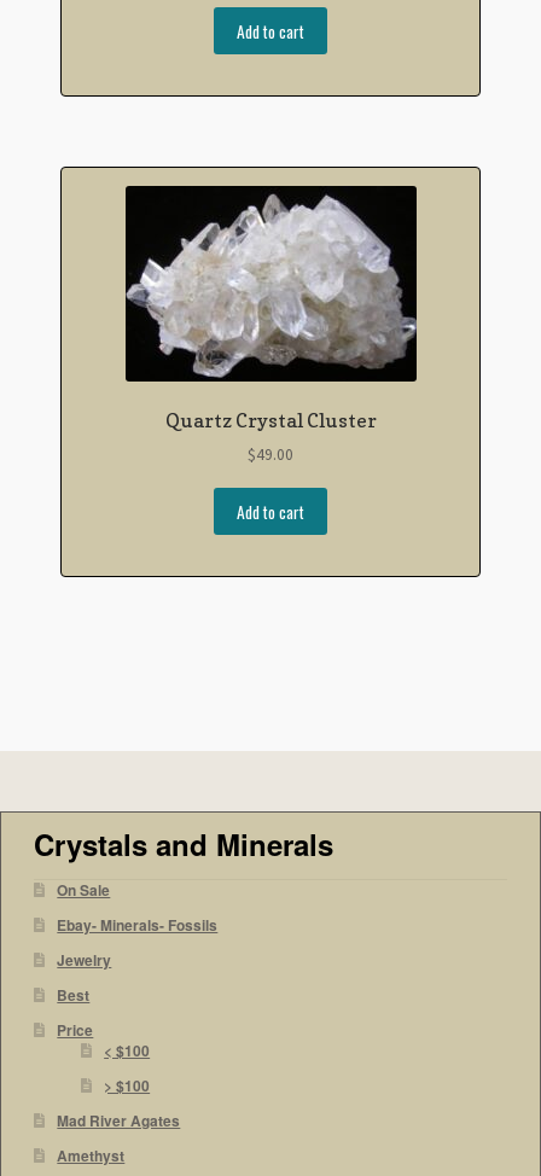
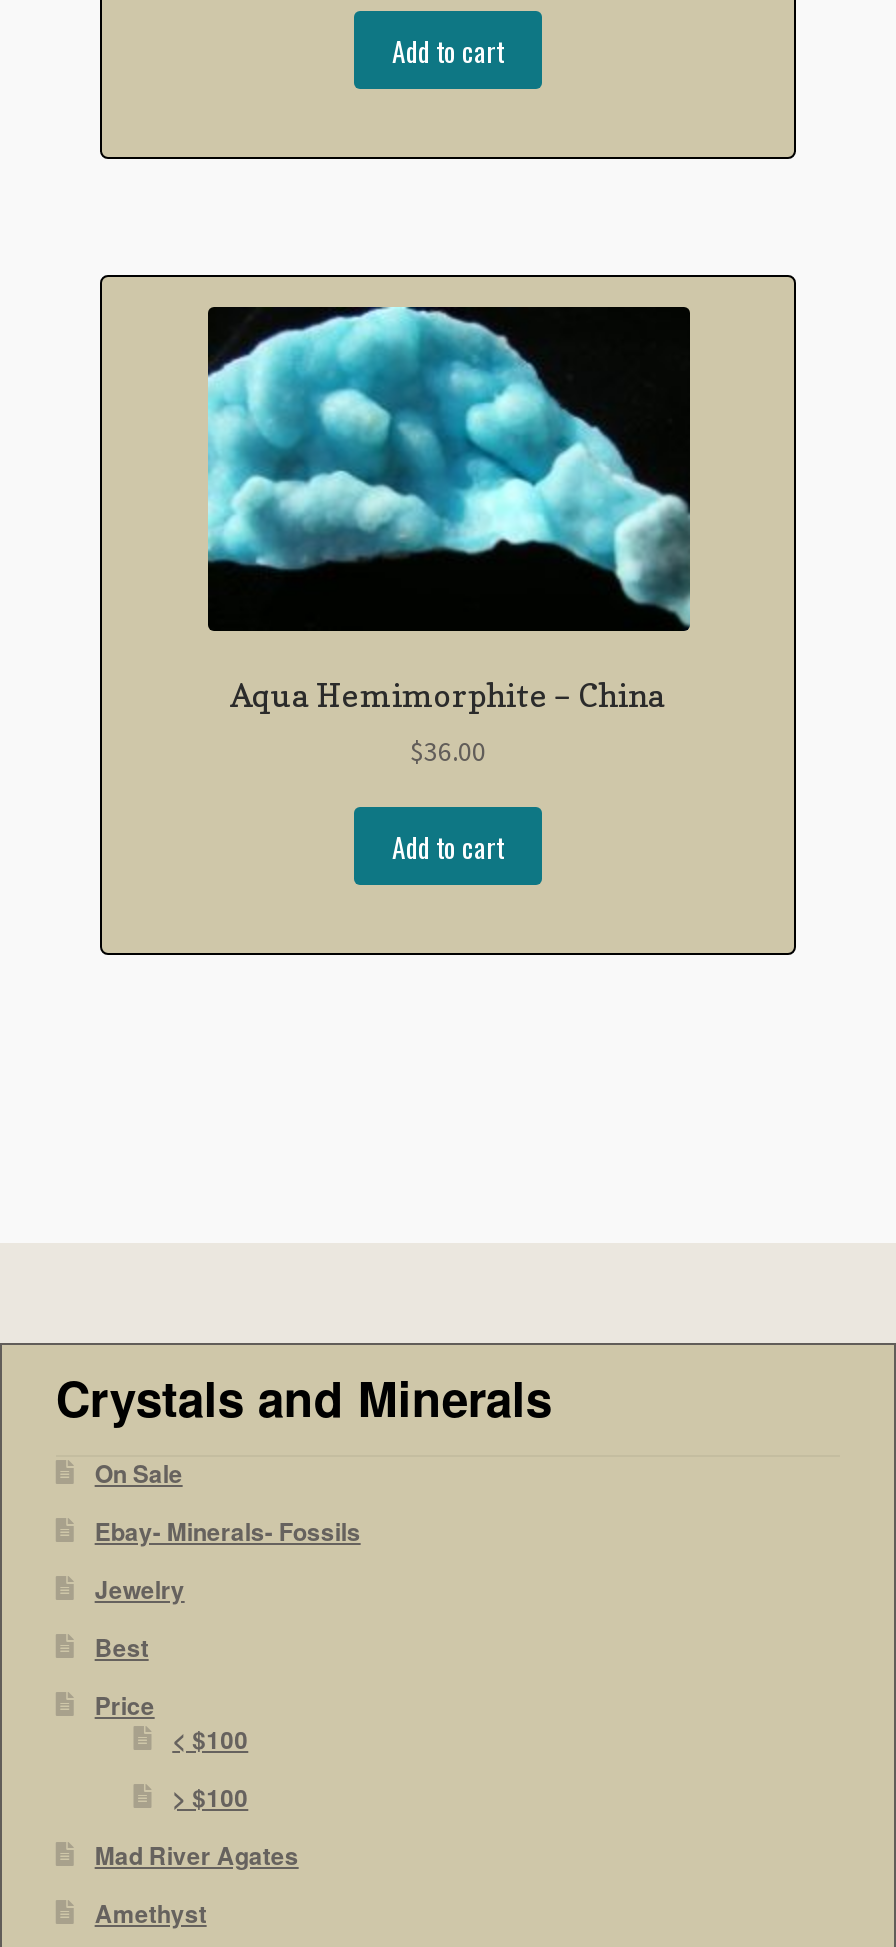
- [image]
- Quartz Crystal Cluster
+ [image]
+ Aqua Hemimorphite – China

- $49.00
+ $36.00
